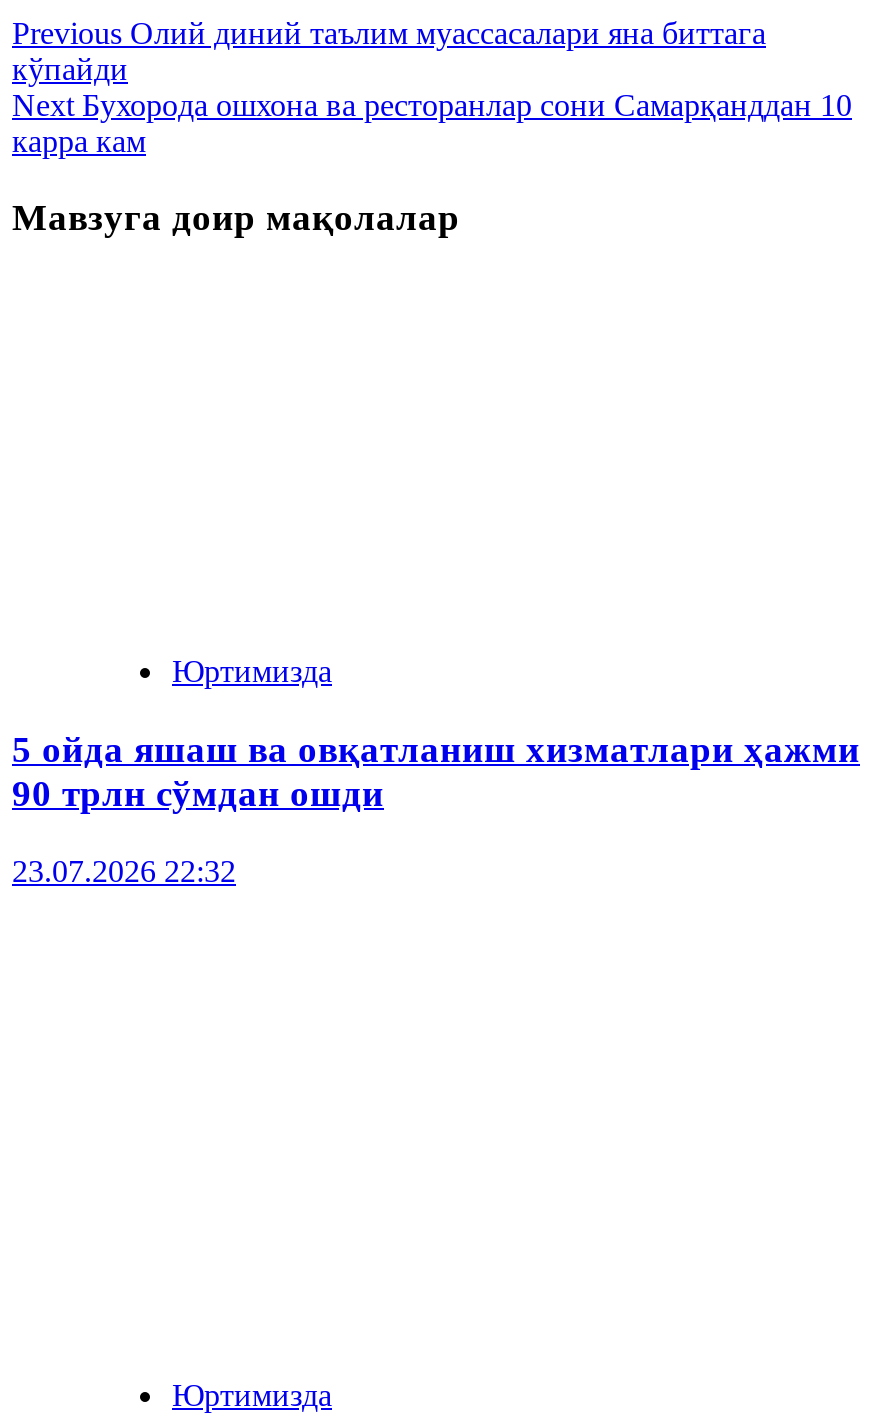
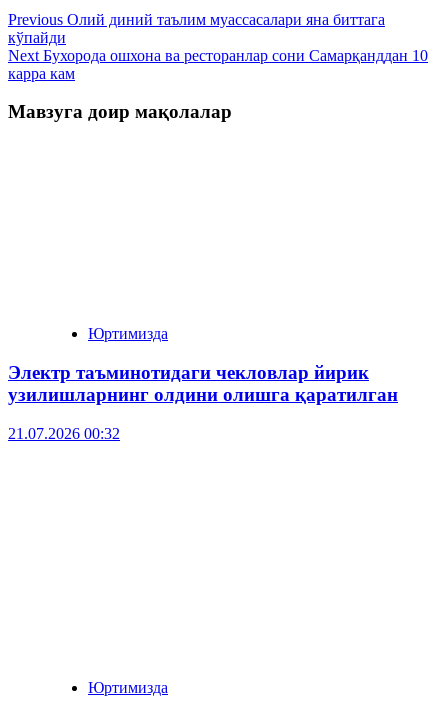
- 5 ойда яшаш ва овқатланиш хизматлари ҳажми
- 90 трлн сўмдан ошди
+ Электр таъминотидаги чекловлар йирик
+ узилишларнинг олдини олишга қаратилган

- 23.07.2026 22:32
+ 21.07.2026 00:32
